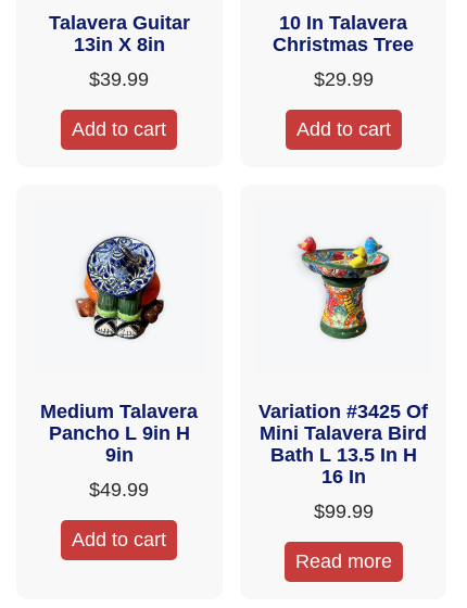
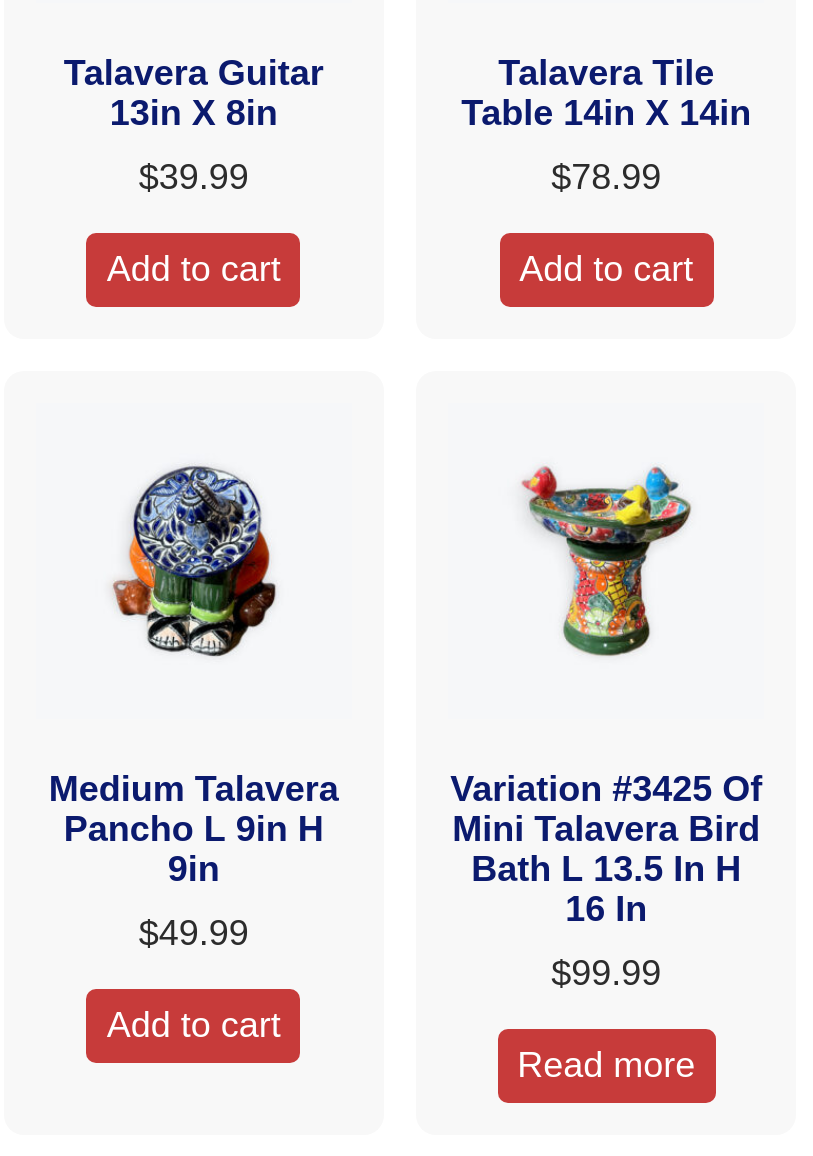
- 10 In Talavera
- Christmas Tree
+ Talavera Tile
+ Table 14in X 14in

- $29.99
+ $78.99
